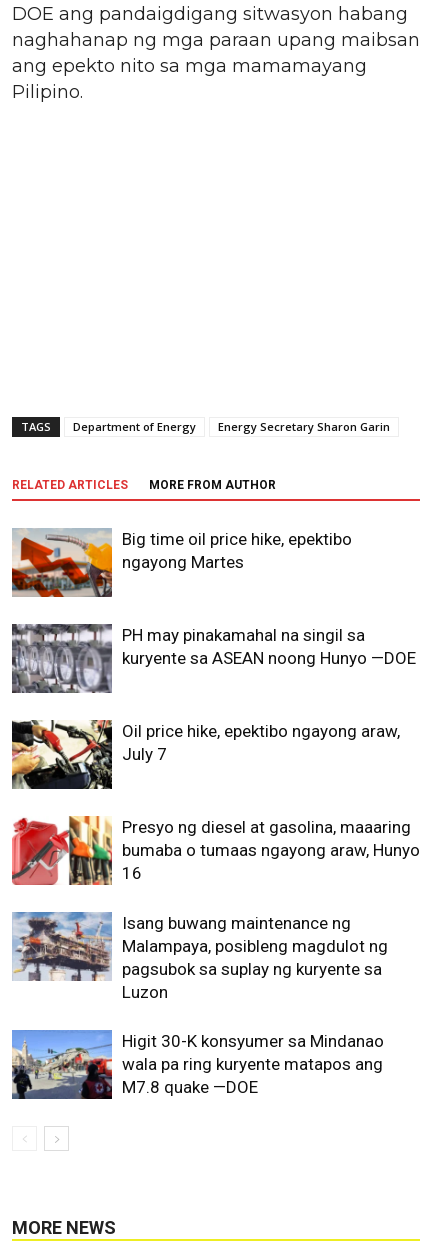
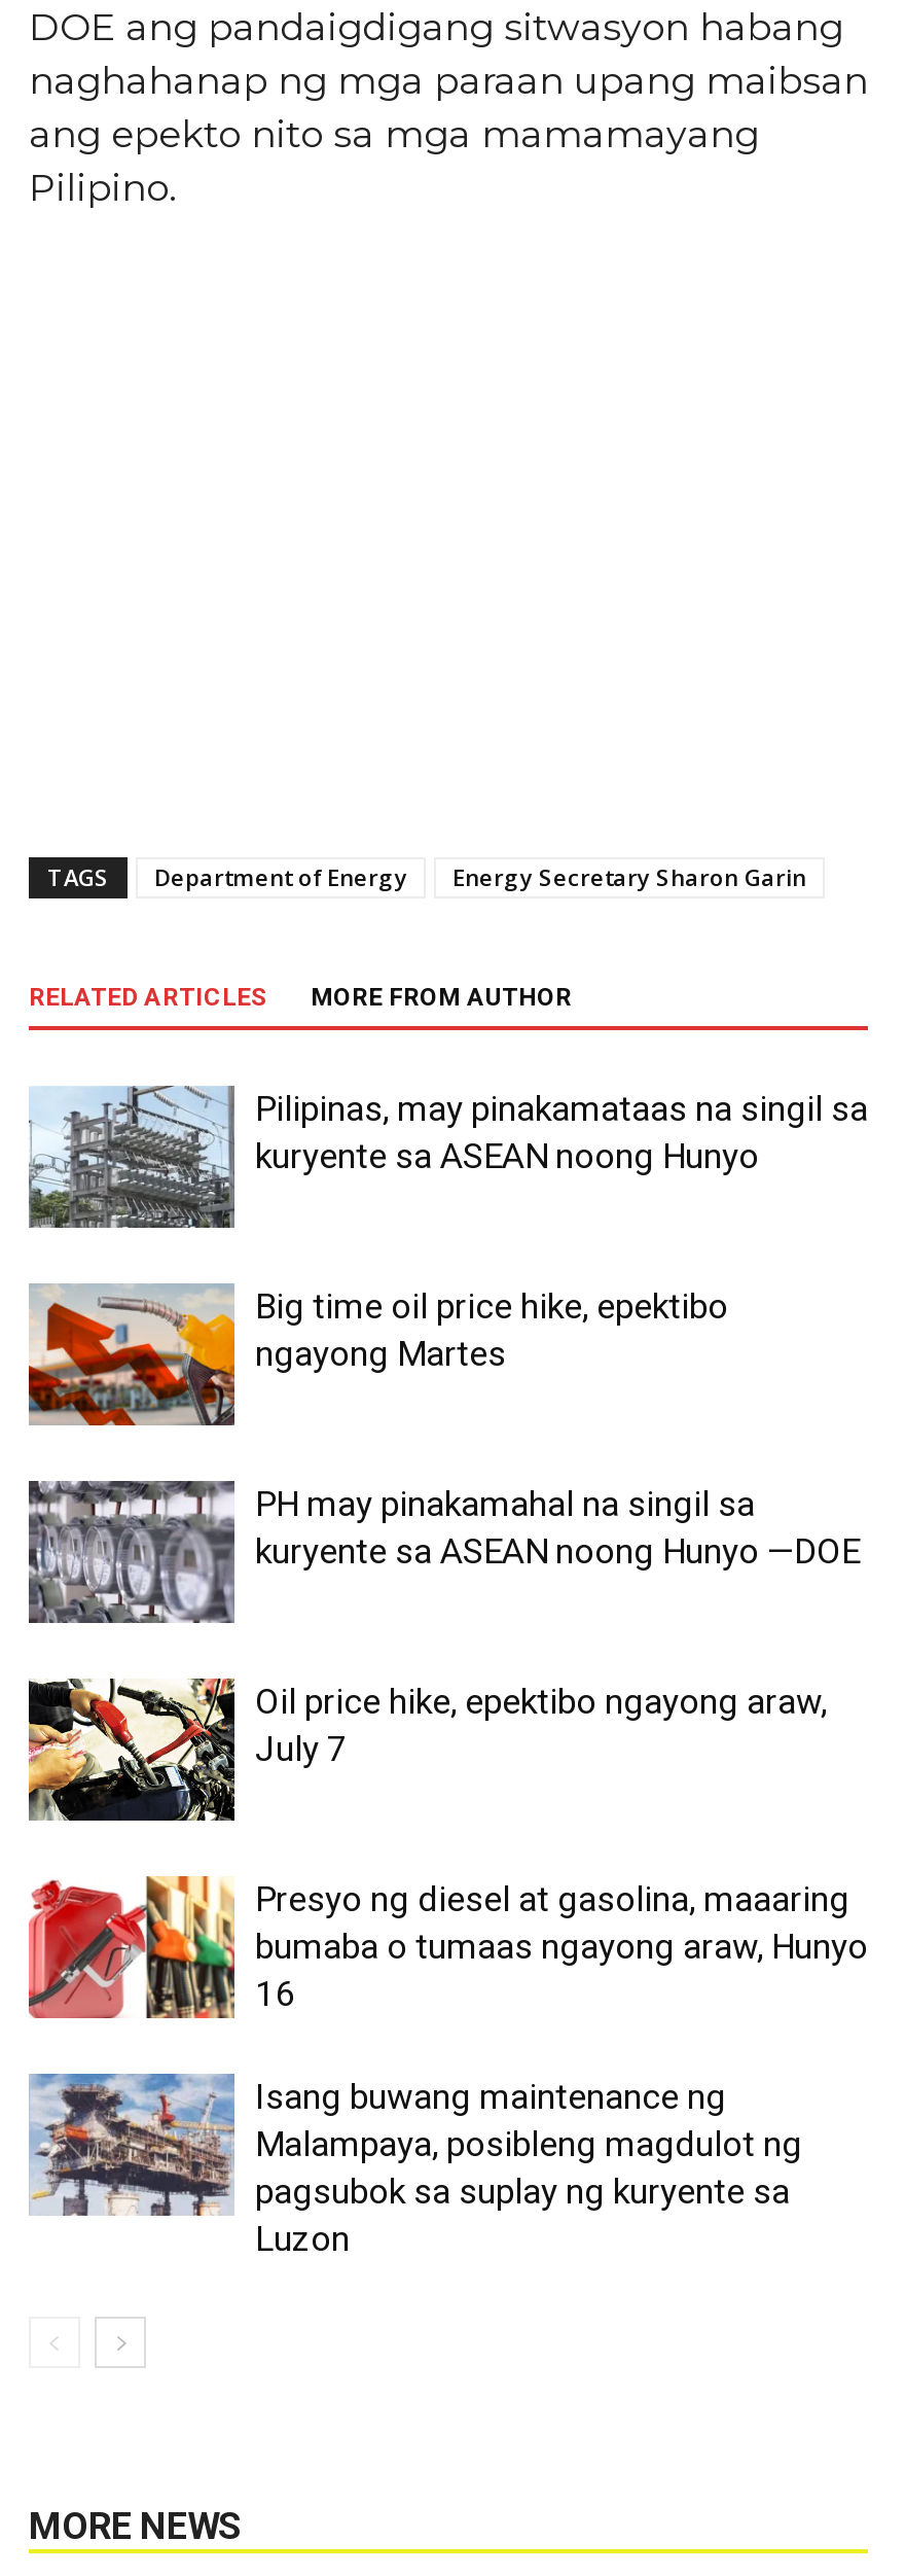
+ [image]
+ Pilipinas, may pinakamataas na singil sa
+ kuryente sa ASEAN noong Hunyo

moved down: [image] | Big time oil price hike, epektibo | ngayong Martes | ... | pagsubok sa suplay ng kuryente sa | Luzon

- [image]
- Higit 30-K konsyumer sa Mindanao
- wala pa ring kuryente matapos ang
- M7.8 quake —DOE
